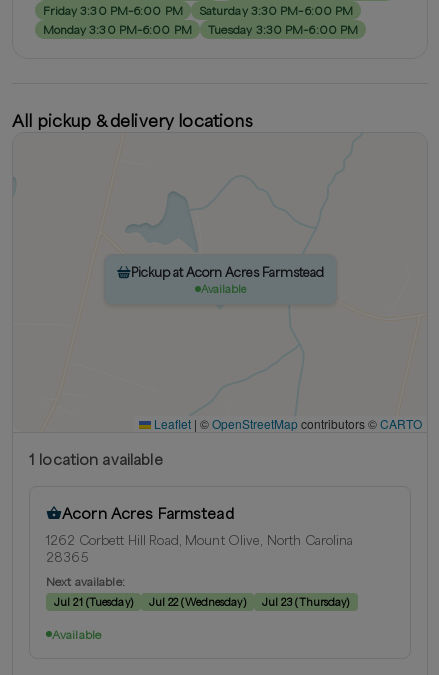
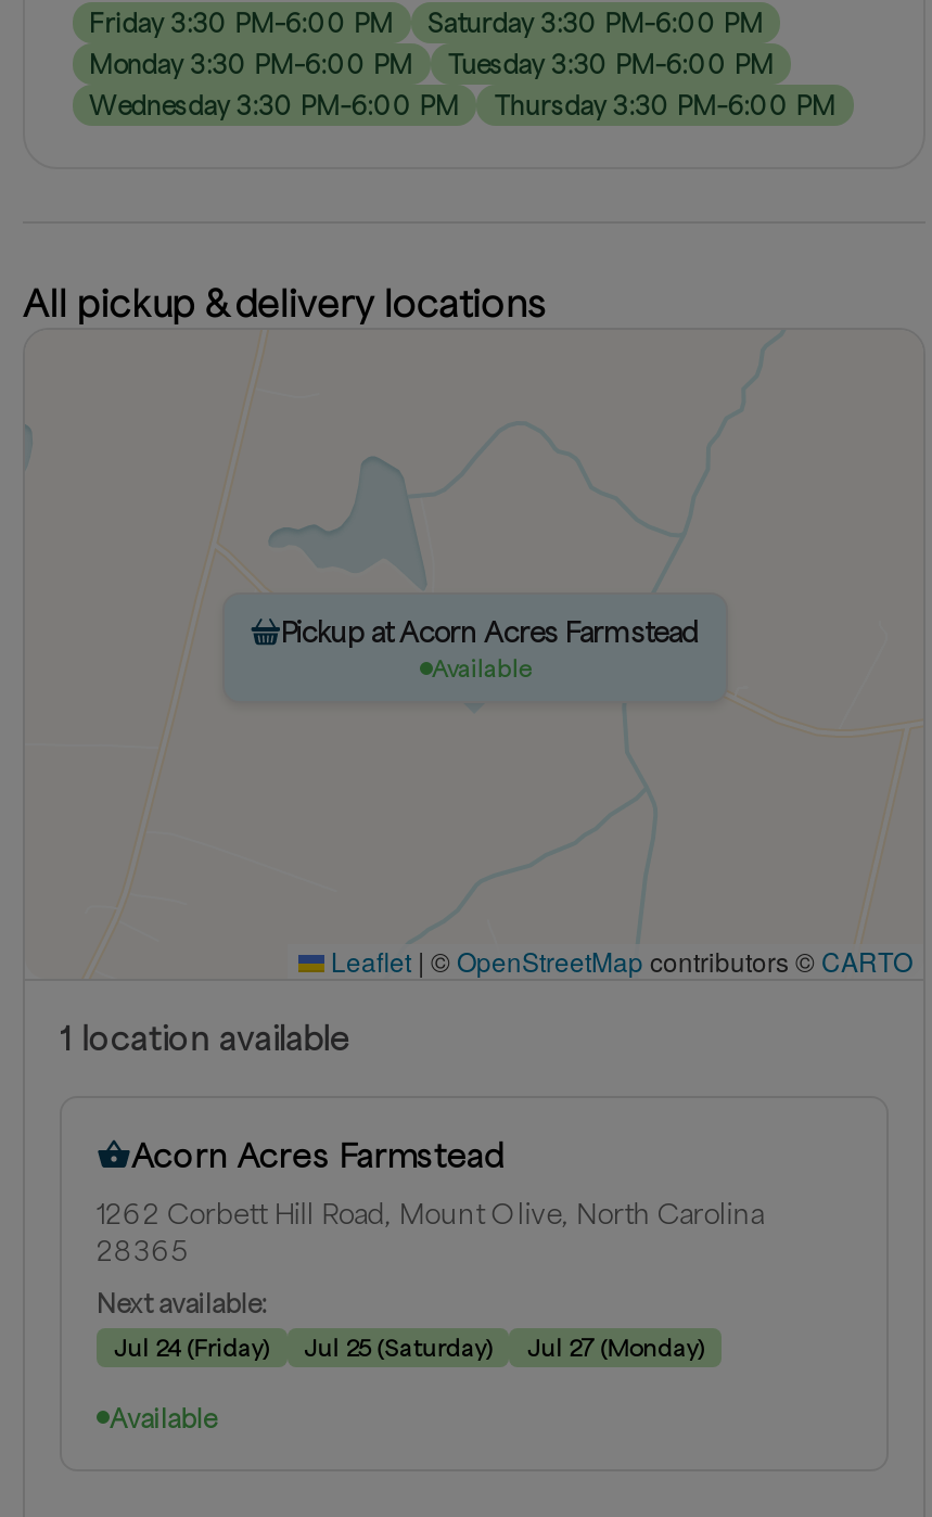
+ Wednesday 3:30 PM–6:00 PM
+ Thursday 3:30 PM–6:00 PM

- Jul 21 (Tuesday)
+ Jul 24 (Friday)

- Jul 22 (Wednesday)
+ Jul 25 (Saturday)

- Jul 23 (Thursday)
+ Jul 27 (Monday)
